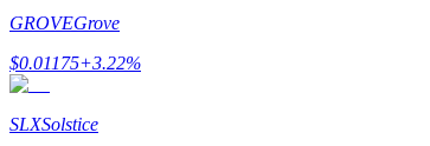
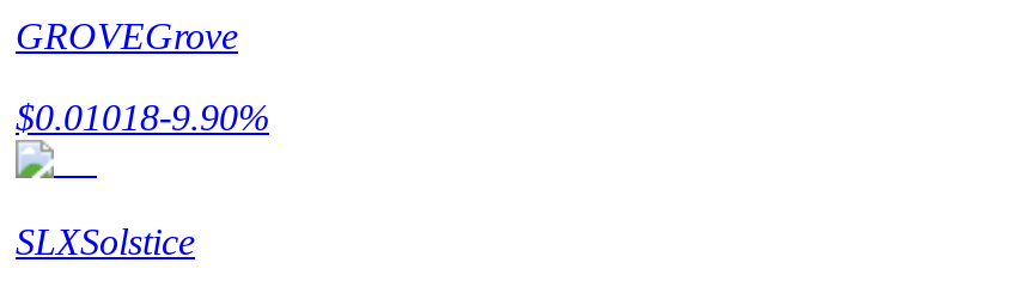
- $0.01175+3.22%
+ $0.01018-9.90%
